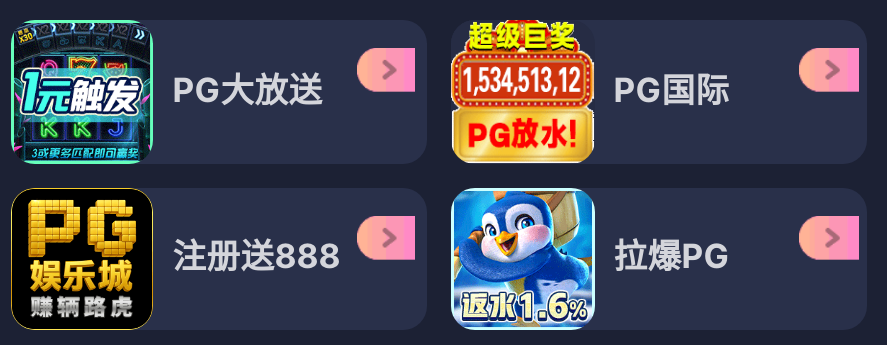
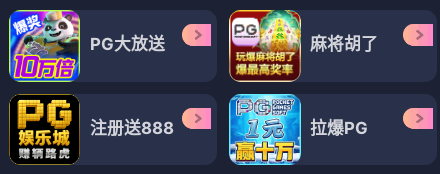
- [image]
+ [image]

- [image]
- PG国际
+ [image]
+ 麻将胡了

- [image]
+ [image]
